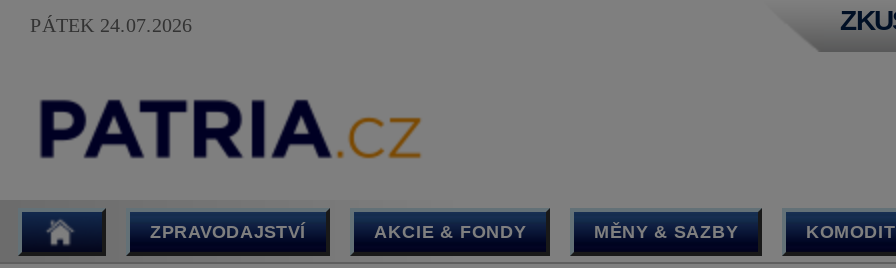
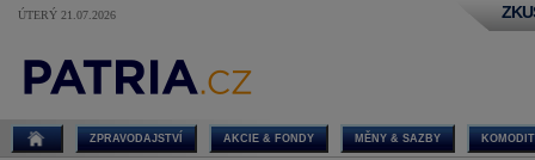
- PÁTEK 24.07.2026
+ ÚTERÝ 21.07.2026
